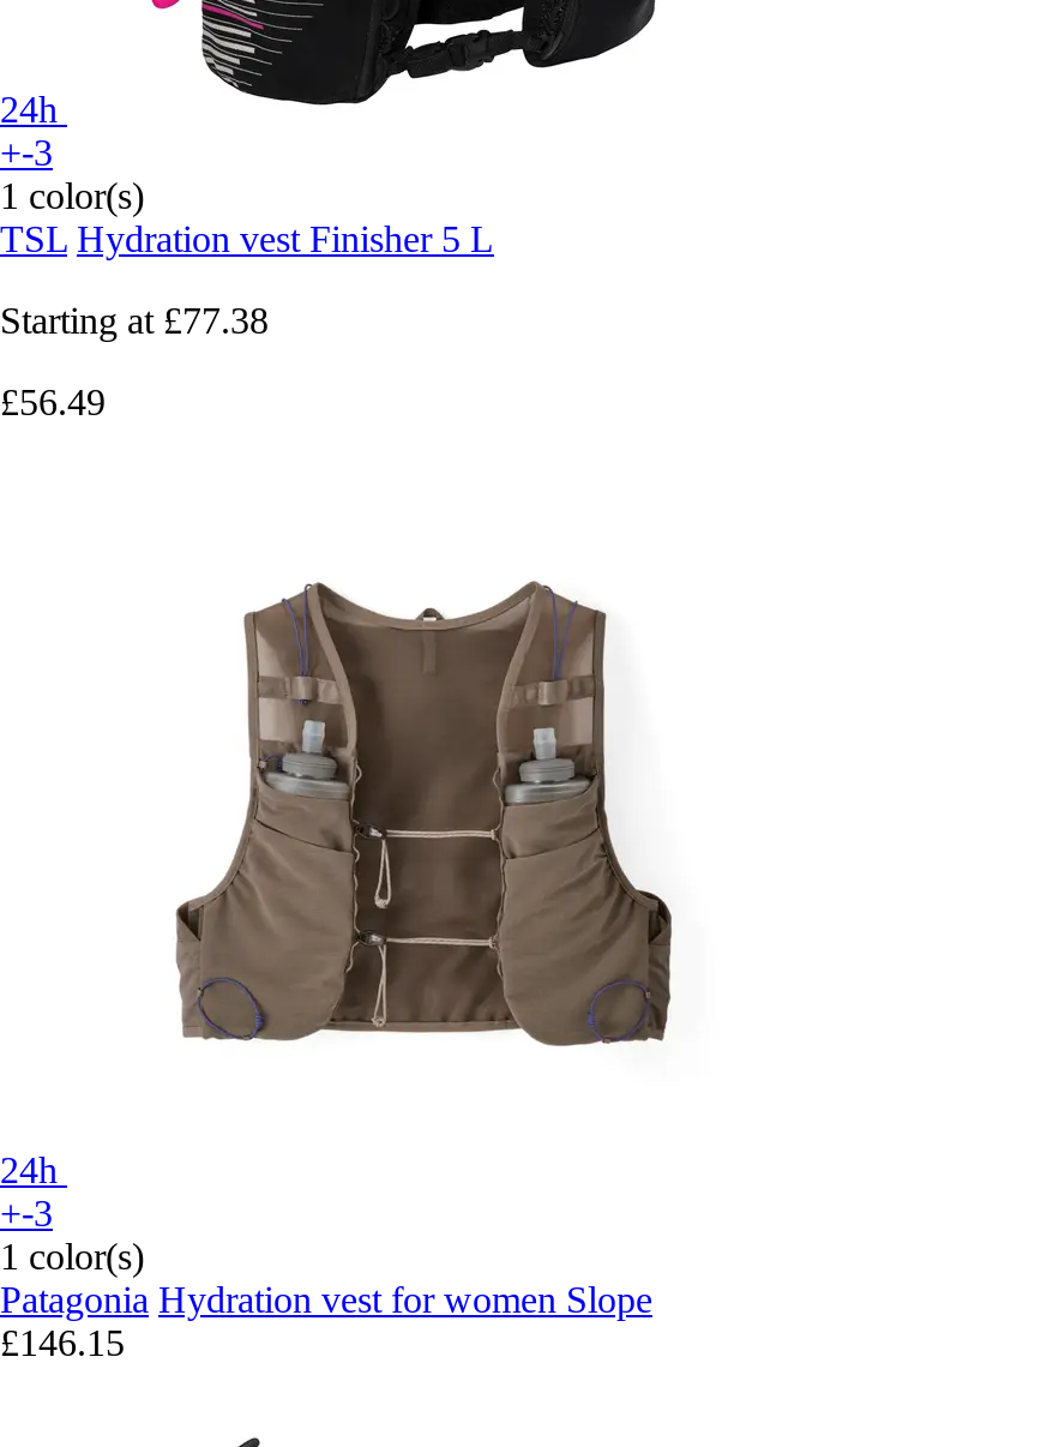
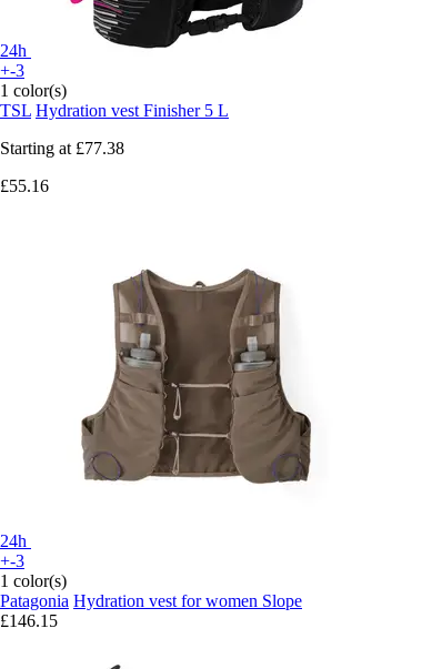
- £56.49
+ £55.16
